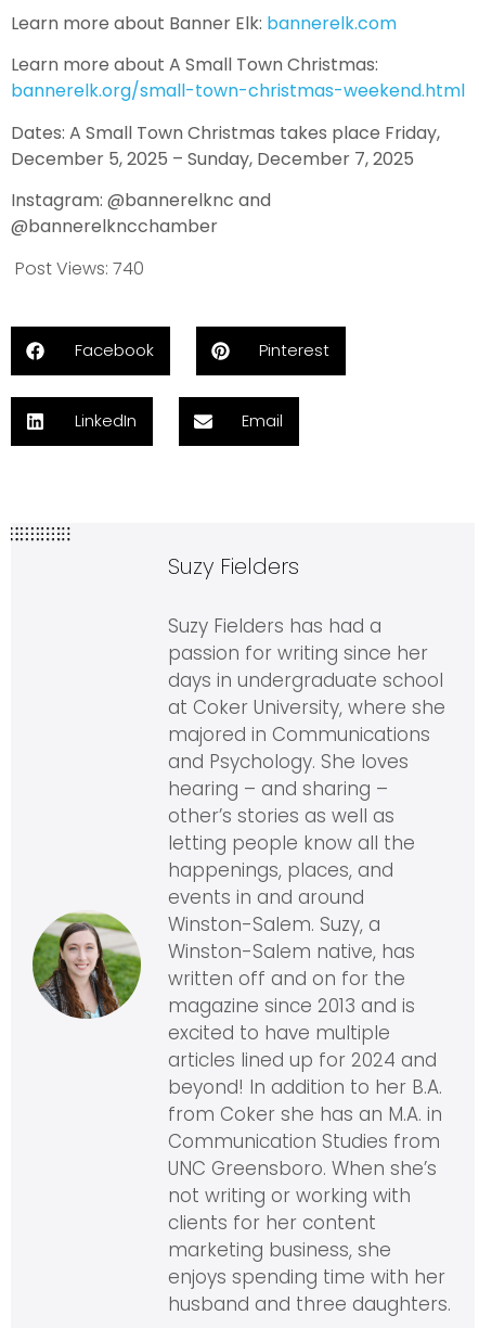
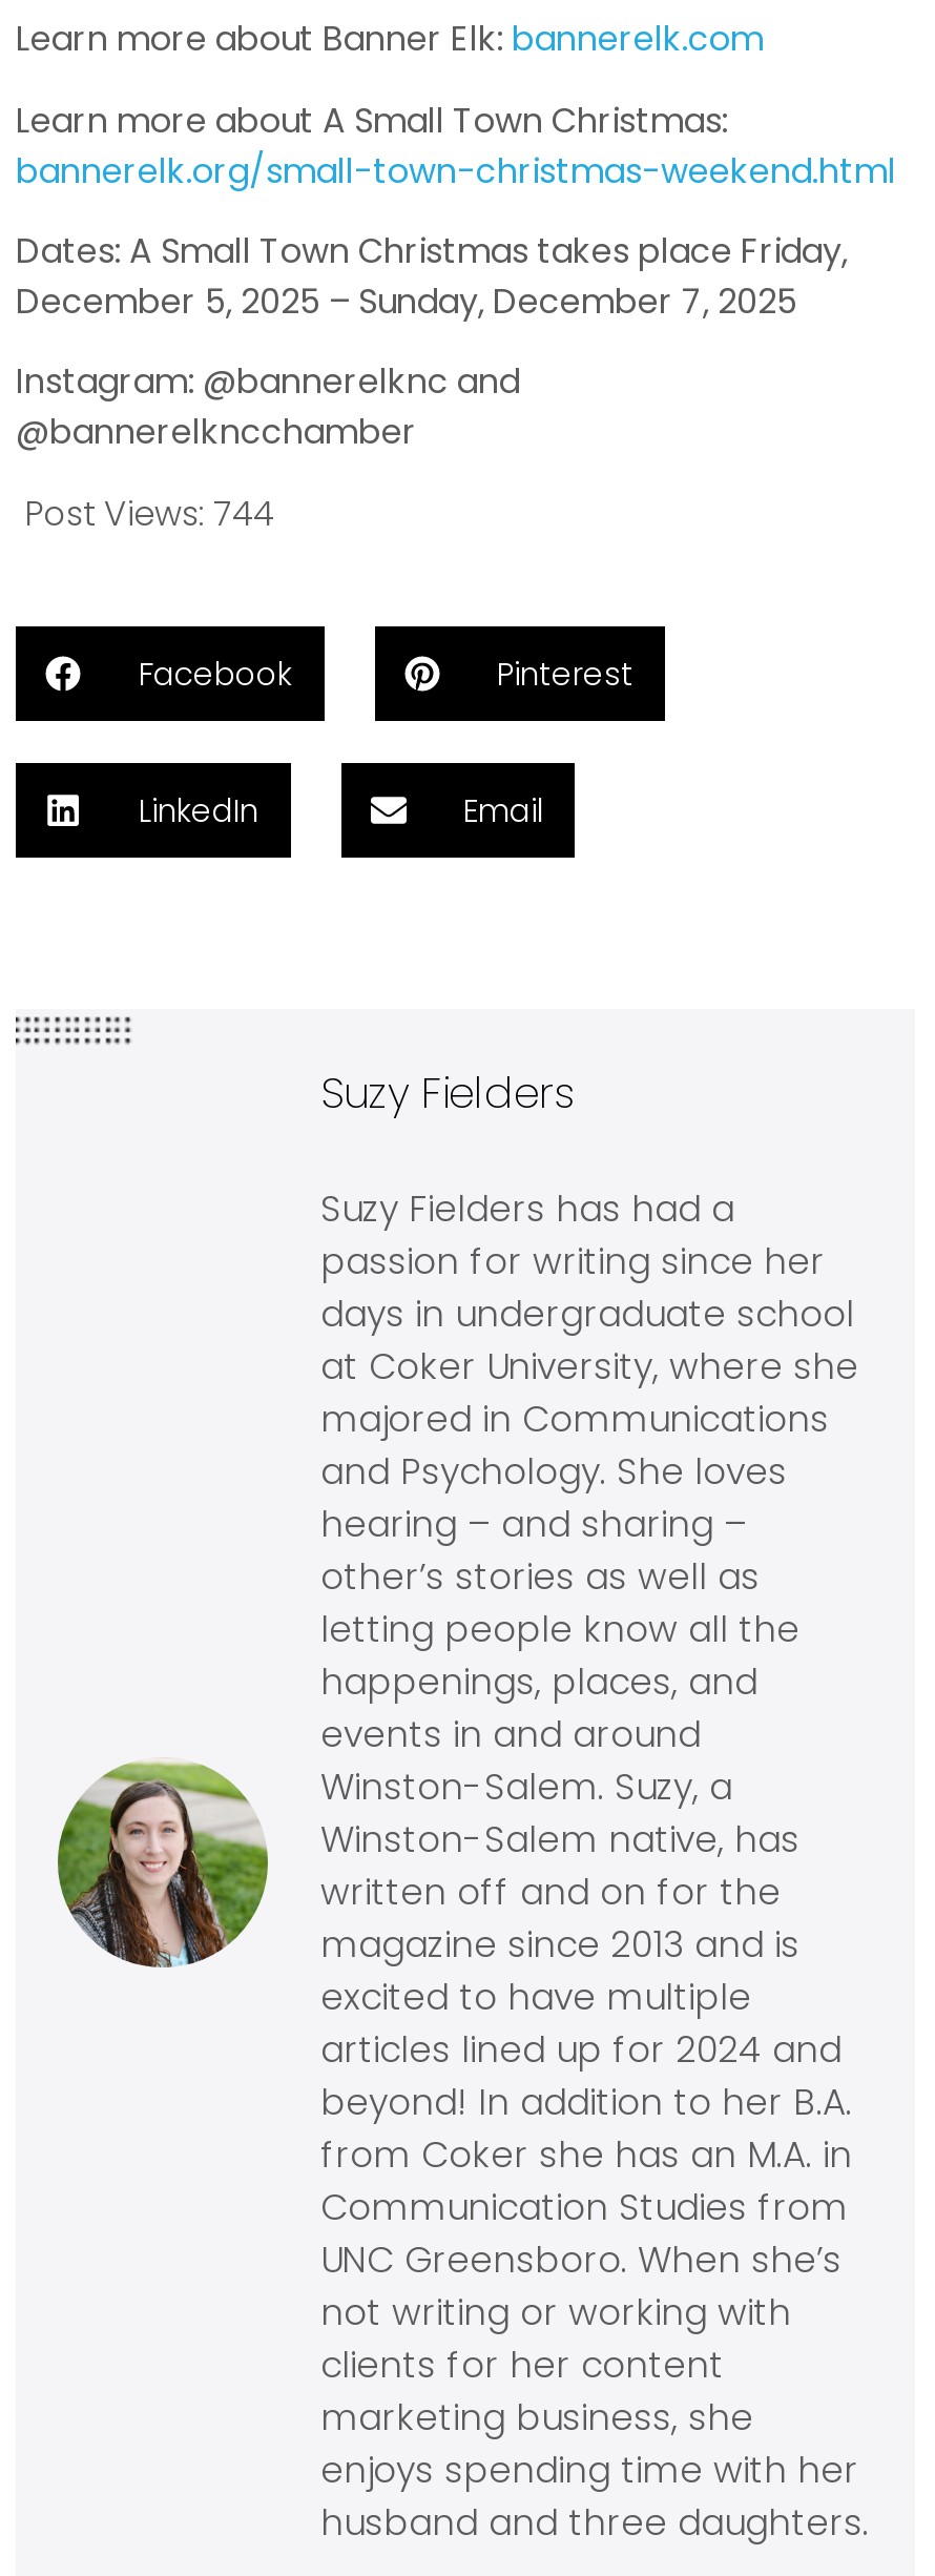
- Post Views: 740
+ Post Views: 744
